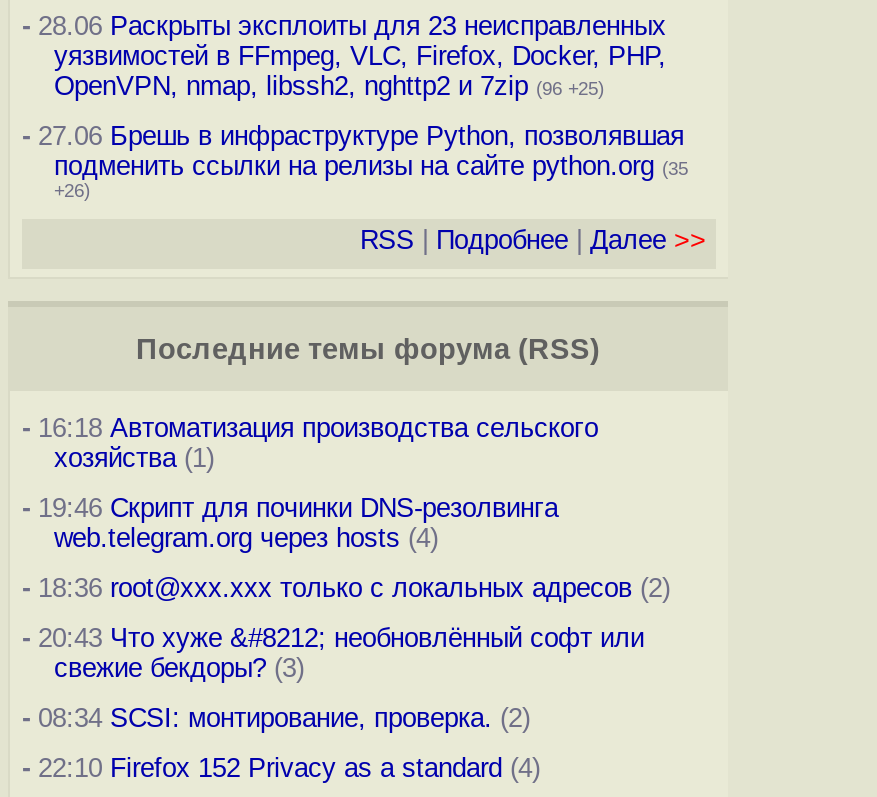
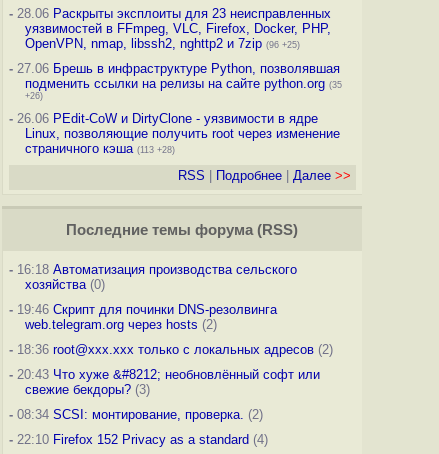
+ - 26.06 PEdit-CoW и DirtyClone - уязвимости в ядре
+ Linux, позволяющие получить root через изменение
+ страничного кэша (113 +28)

- хозяйства (1)
+ хозяйства (0)

- web.telegram.org через hosts (4)
+ web.telegram.org через hosts (2)
